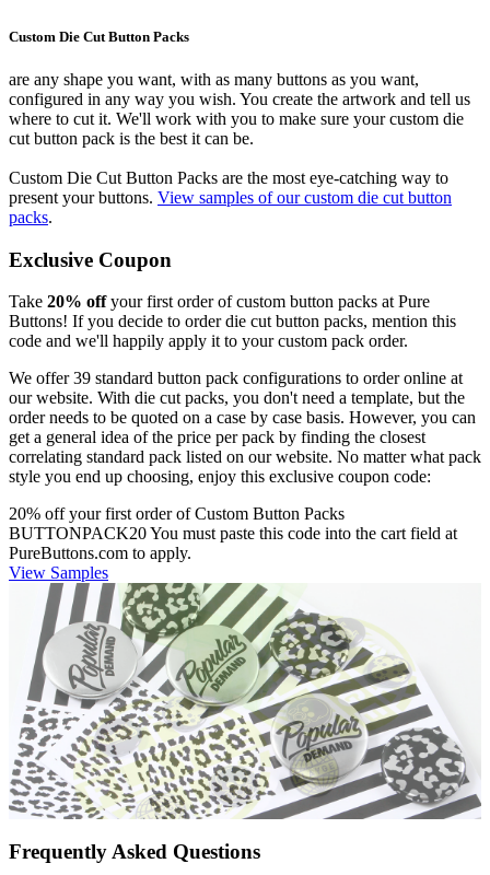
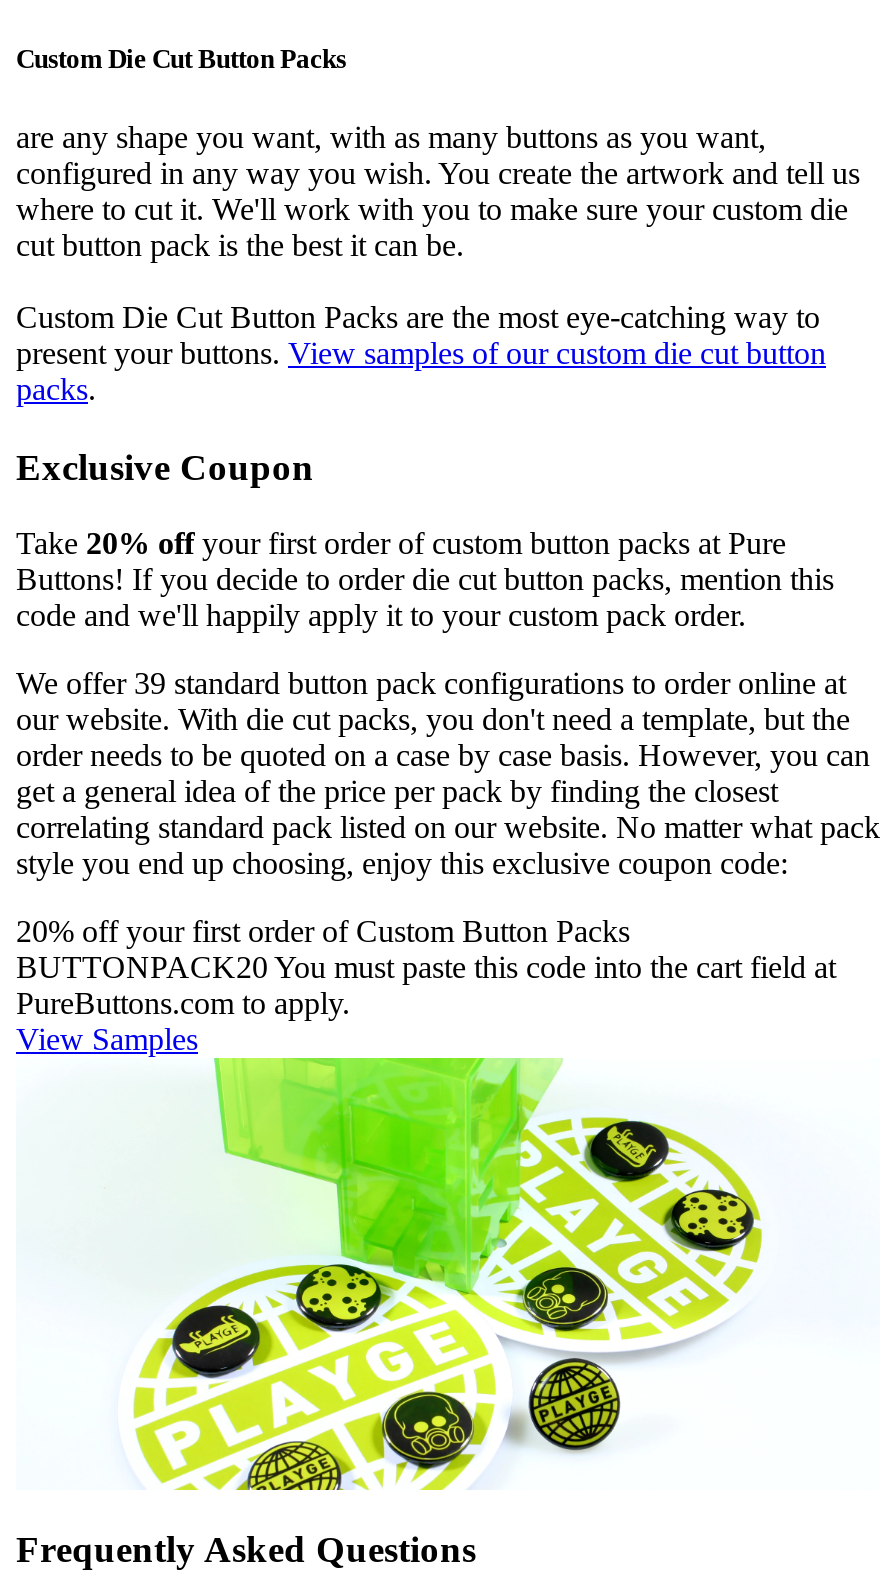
- [image]
+ [image]
